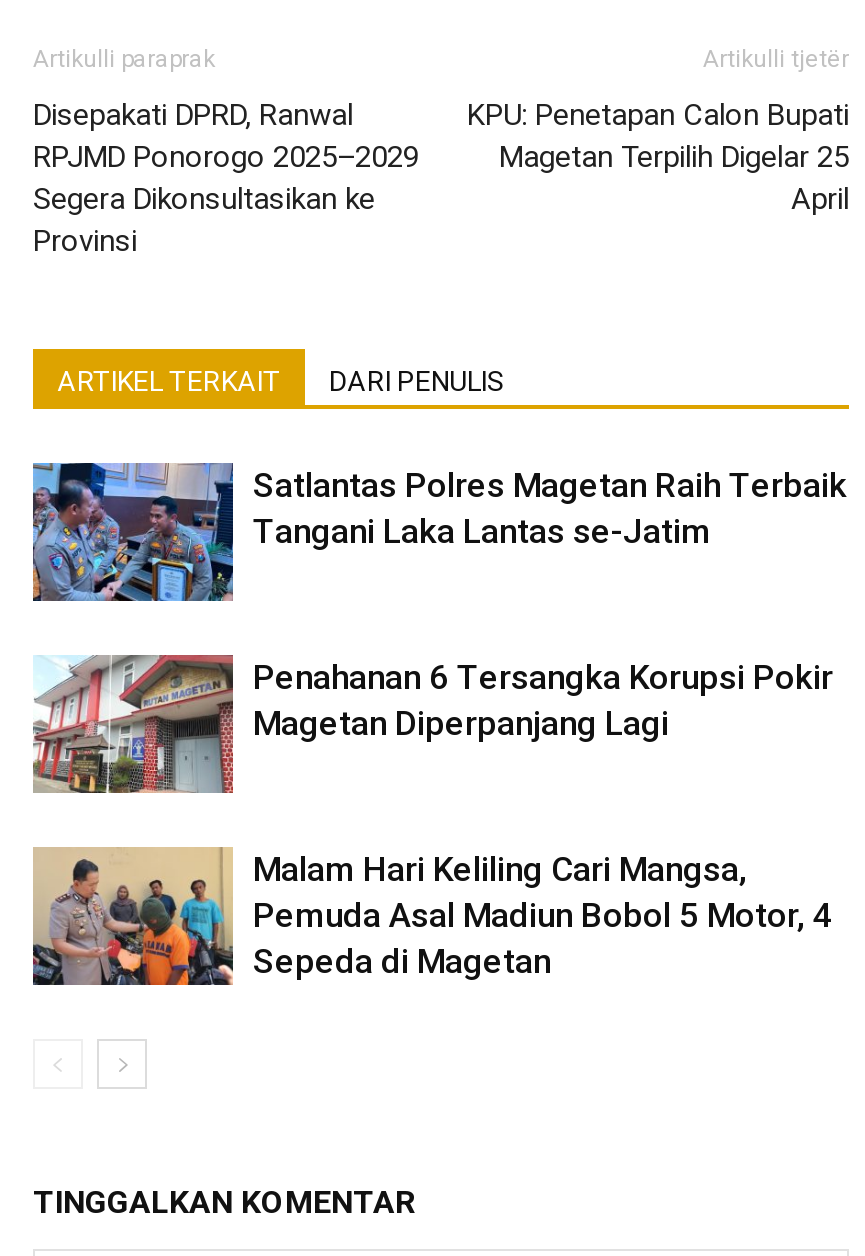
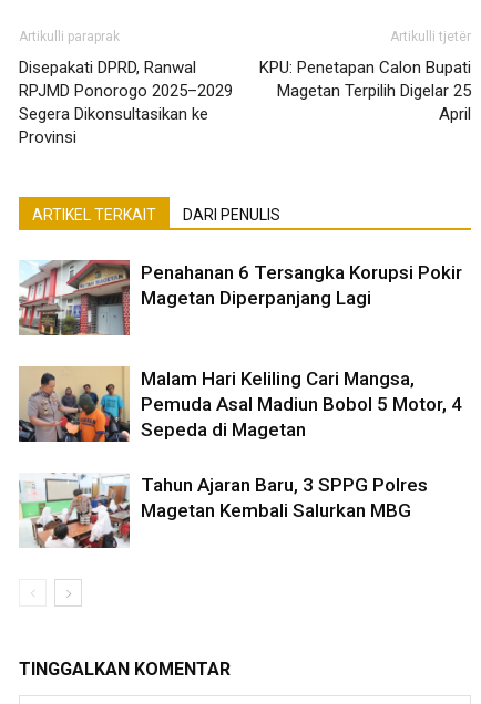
- [image]
- Satlantas Polres Magetan Raih Terbaik
- Tangani Laka Lantas se-Jatim

moved up: [image] | Penahanan 6 Tersangka Korupsi Pokir | Magetan Diperpanjang Lagi | Malam Hari Keliling Cari Mangsa, | Pemuda Asal Madiun Bobol 5 Motor, 4 | Sepeda di Magetan

+ [image]
+ Tahun Ajaran Baru, 3 SPPG Polres
+ Magetan Kembali Salurkan MBG
